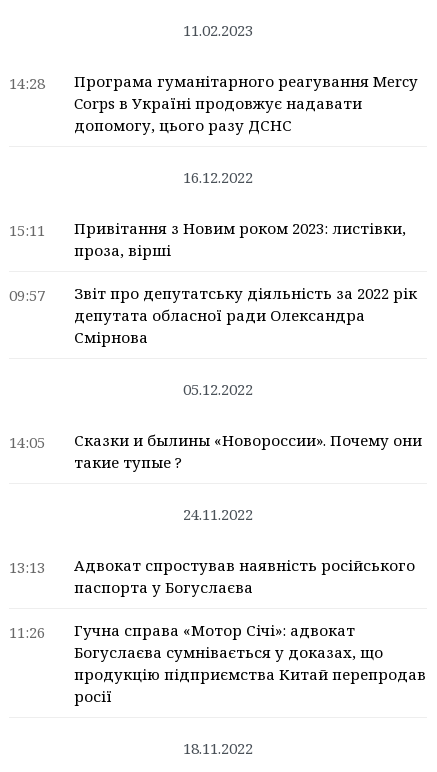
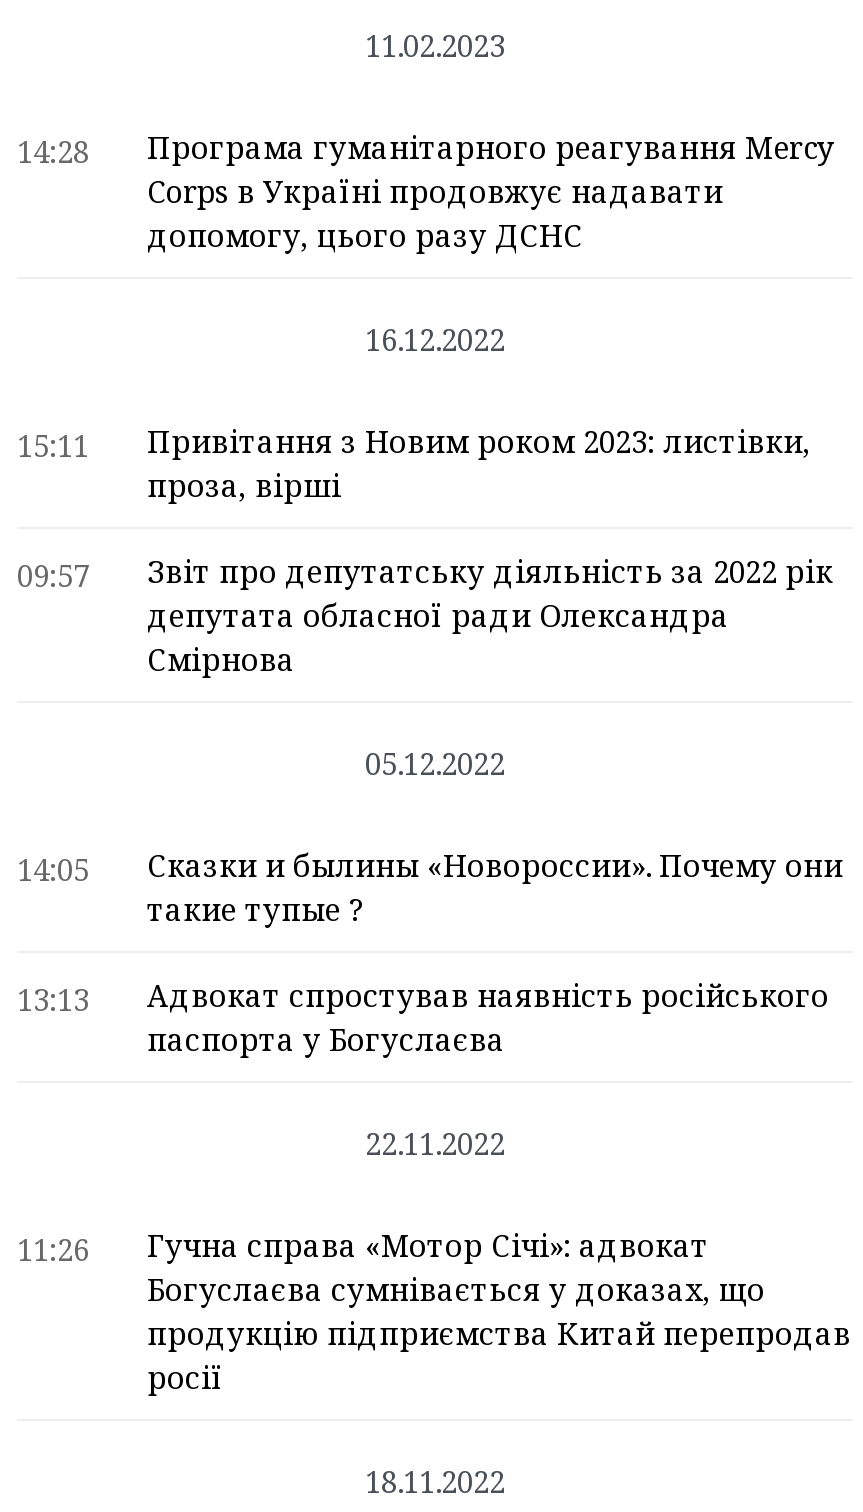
- 24.11.2022

moved up: 13:13 | Адвокат спростував наявність російського | паспорта у Богуслаєва

+ 22.11.2022
